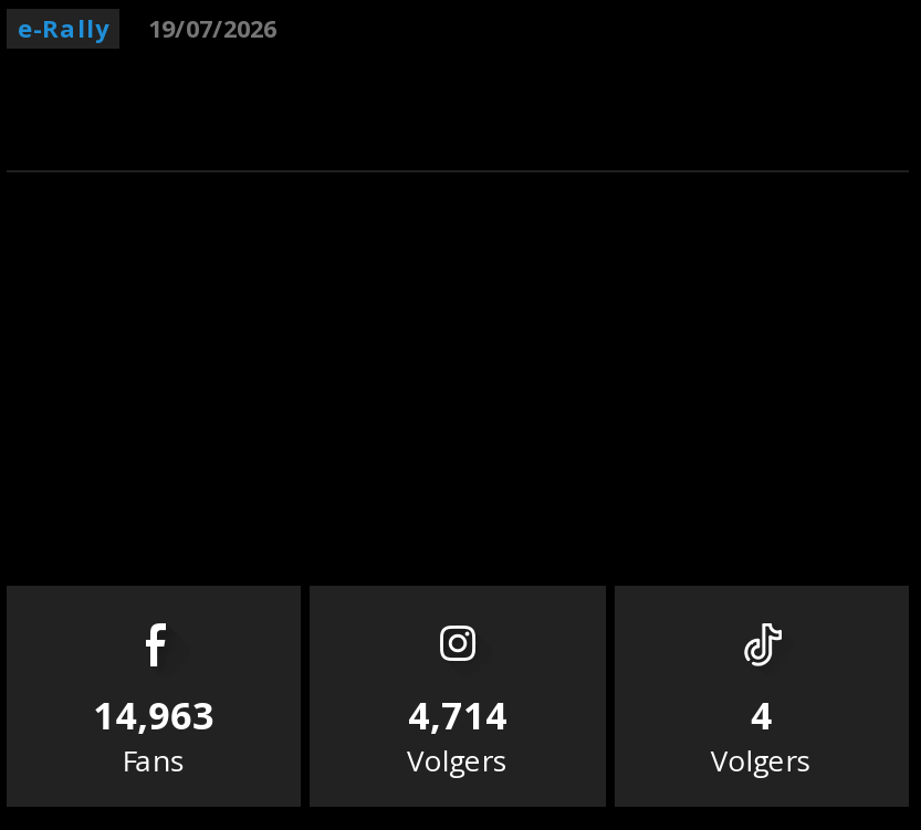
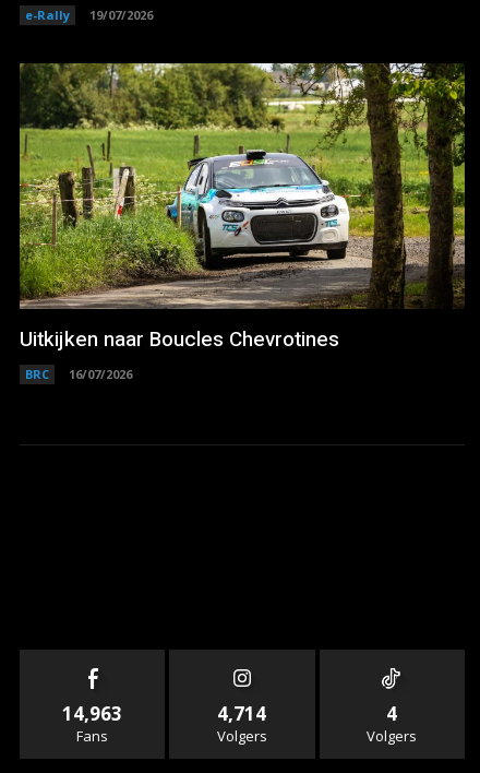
+ [image]
+ Uitkijken naar Boucles Chevrotines
+ BRC
+ 16/07/2026
